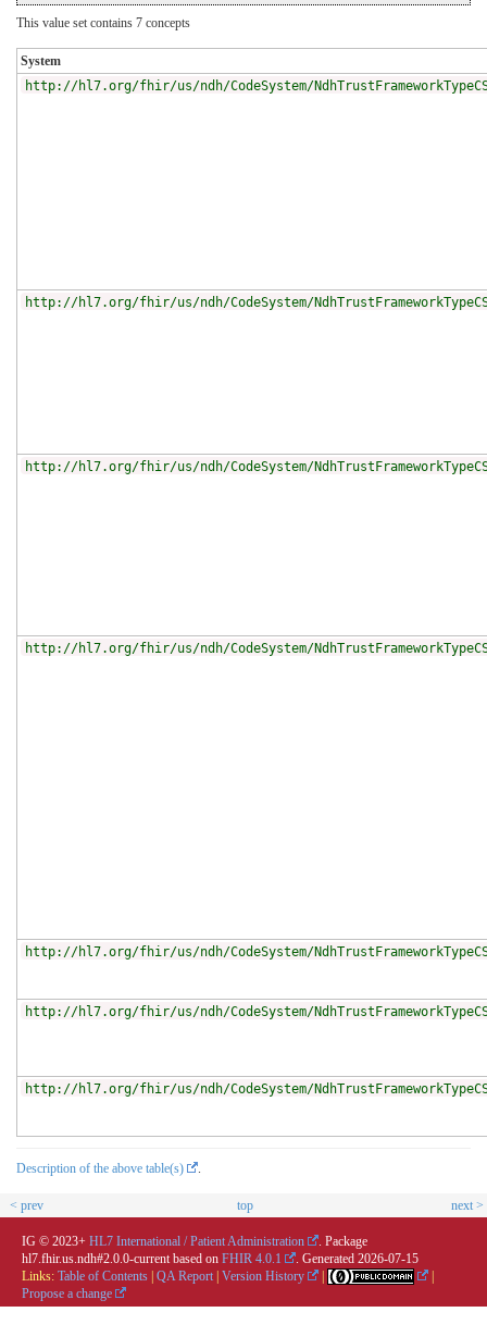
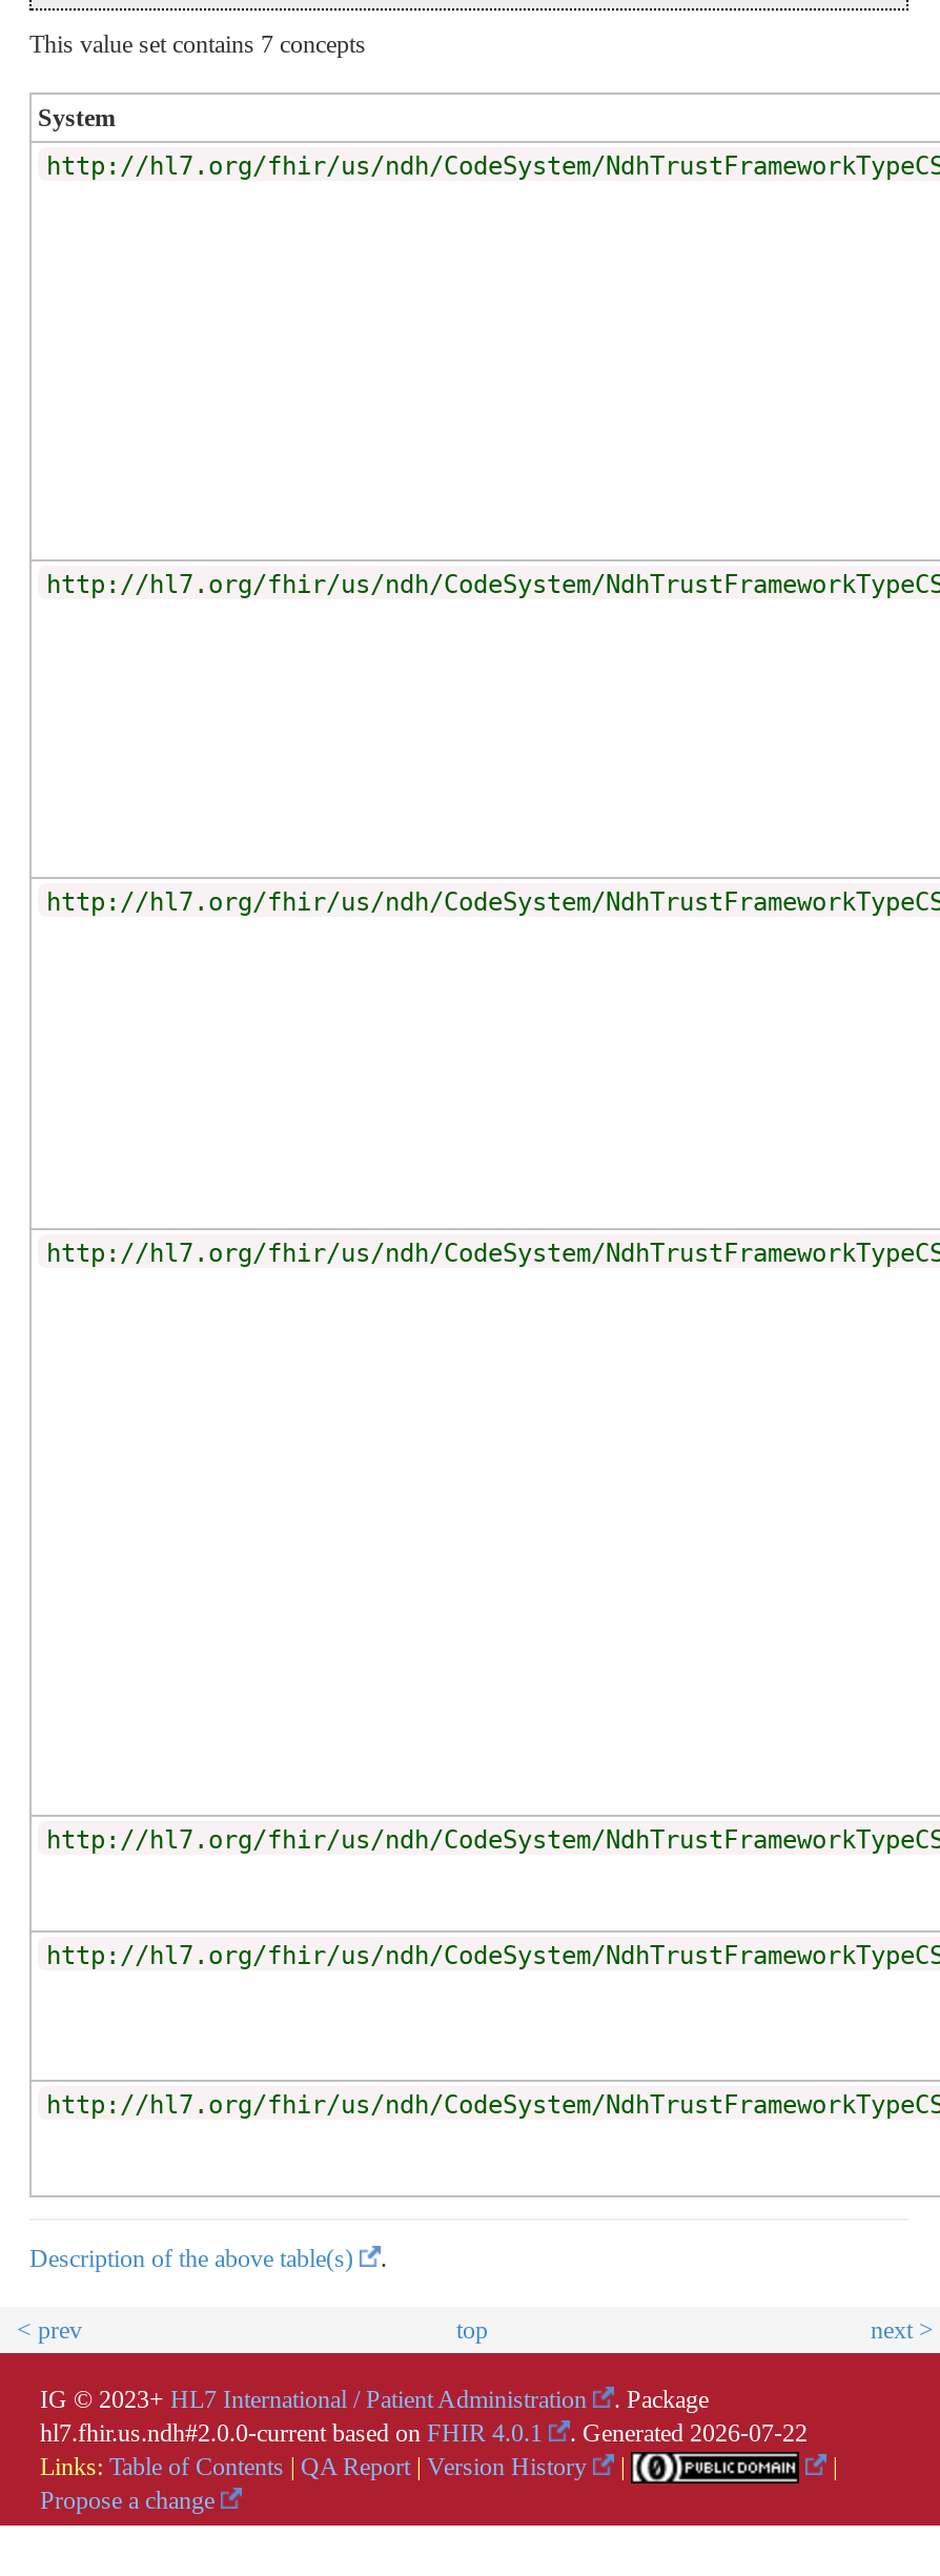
- hl7.fhir.us.ndh#2.0.0-current based on FHIR 4.0.1 . Generated 2026-07-15
+ hl7.fhir.us.ndh#2.0.0-current based on FHIR 4.0.1 . Generated 2026-07-22
